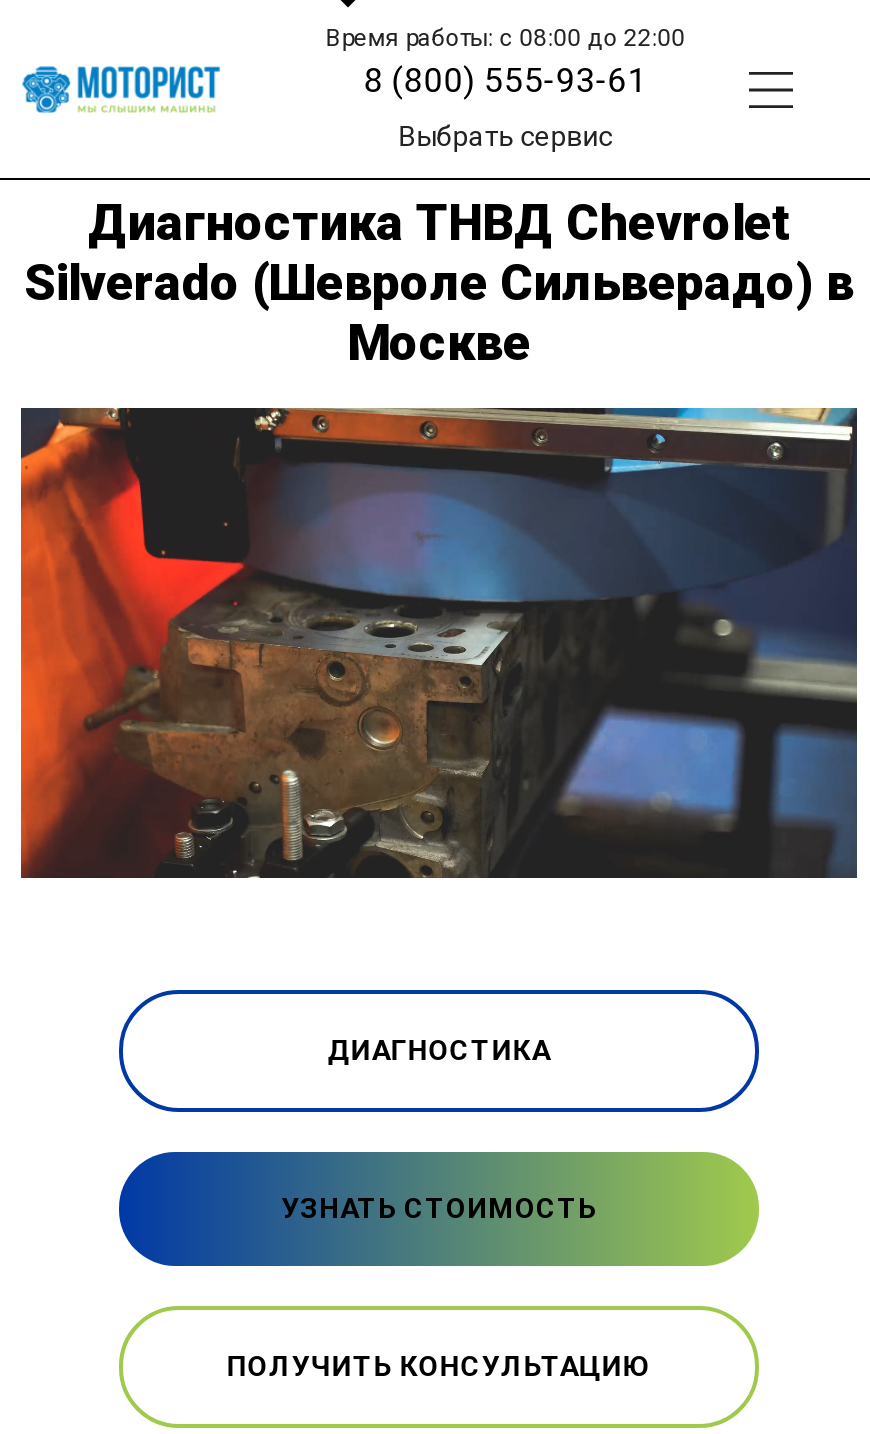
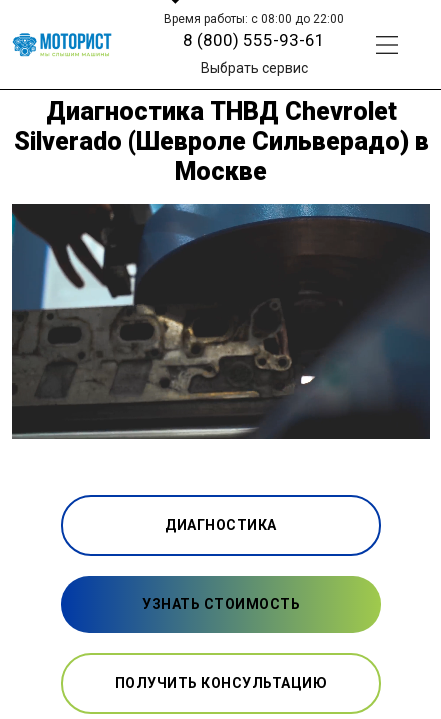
- [image]
+ [image]
